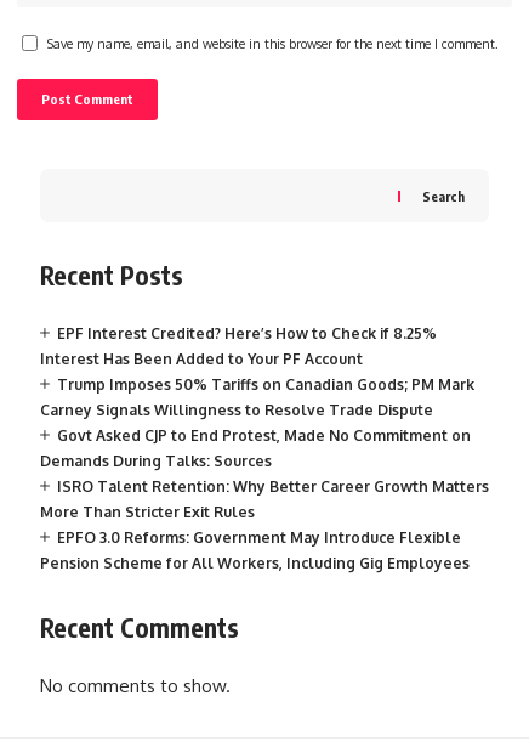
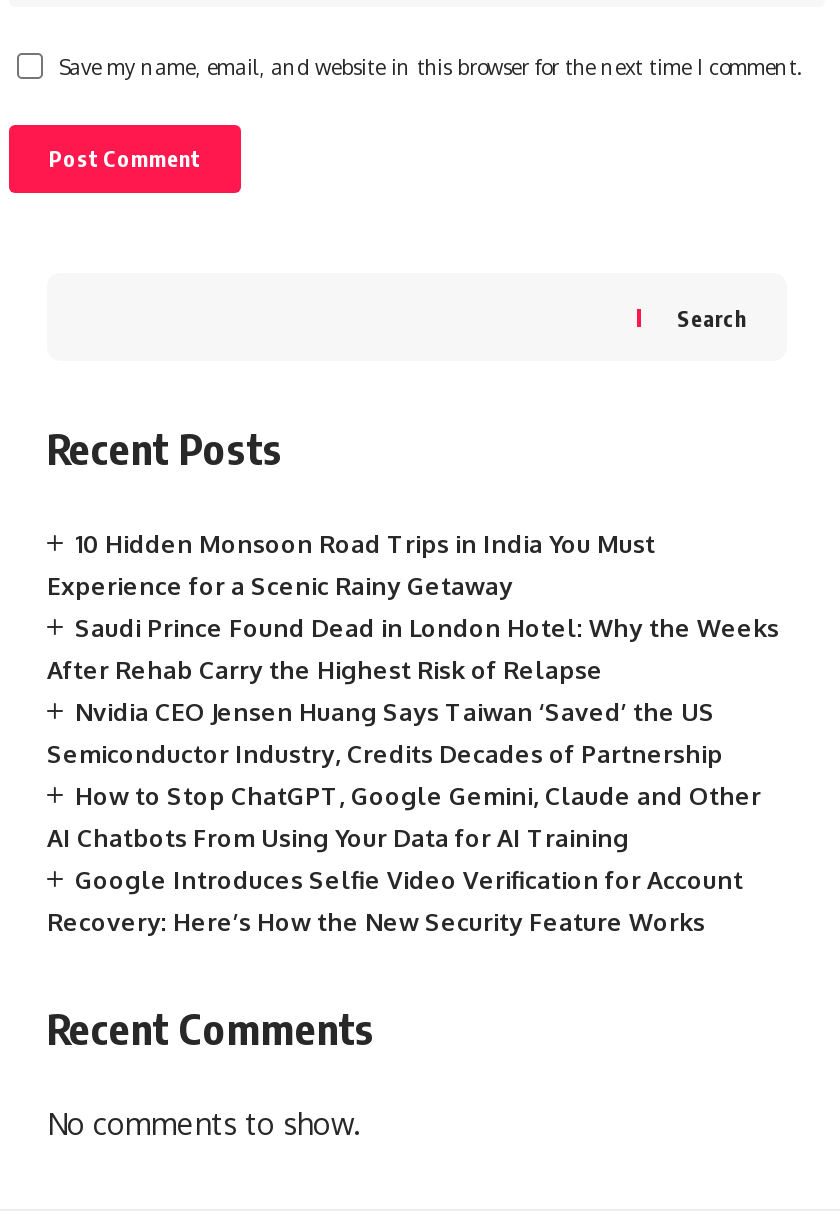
- EPF Interest Credited? Here’s How to Check if 8.25%
- Interest Has Been Added to Your PF Account
- Trump Imposes 50% Tariffs on Canadian Goods; PM Mark
- Carney Signals Willingness to Resolve Trade Dispute
- Govt Asked CJP to End Protest, Made No Commitment on
- Demands During Talks: Sources
- ISRO Talent Retention: Why Better Career Growth Matters
- More Than Stricter Exit Rules
- EPFO 3.0 Reforms: Government May Introduce Flexible
- Pension Scheme for All Workers, Including Gig Employees
+ 10 Hidden Monsoon Road Trips in India You Must
+ Experience for a Scenic Rainy Getaway
+ Saudi Prince Found Dead in London Hotel: Why the Weeks
+ After Rehab Carry the Highest Risk of Relapse
+ Nvidia CEO Jensen Huang Says Taiwan ‘Saved’ the US
+ Semiconductor Industry, Credits Decades of Partnership
+ How to Stop ChatGPT, Google Gemini, Claude and Other
+ AI Chatbots From Using Your Data for AI Training
+ Google Introduces Selfie Video Verification for Account
+ Recovery: Here’s How the New Security Feature Works
